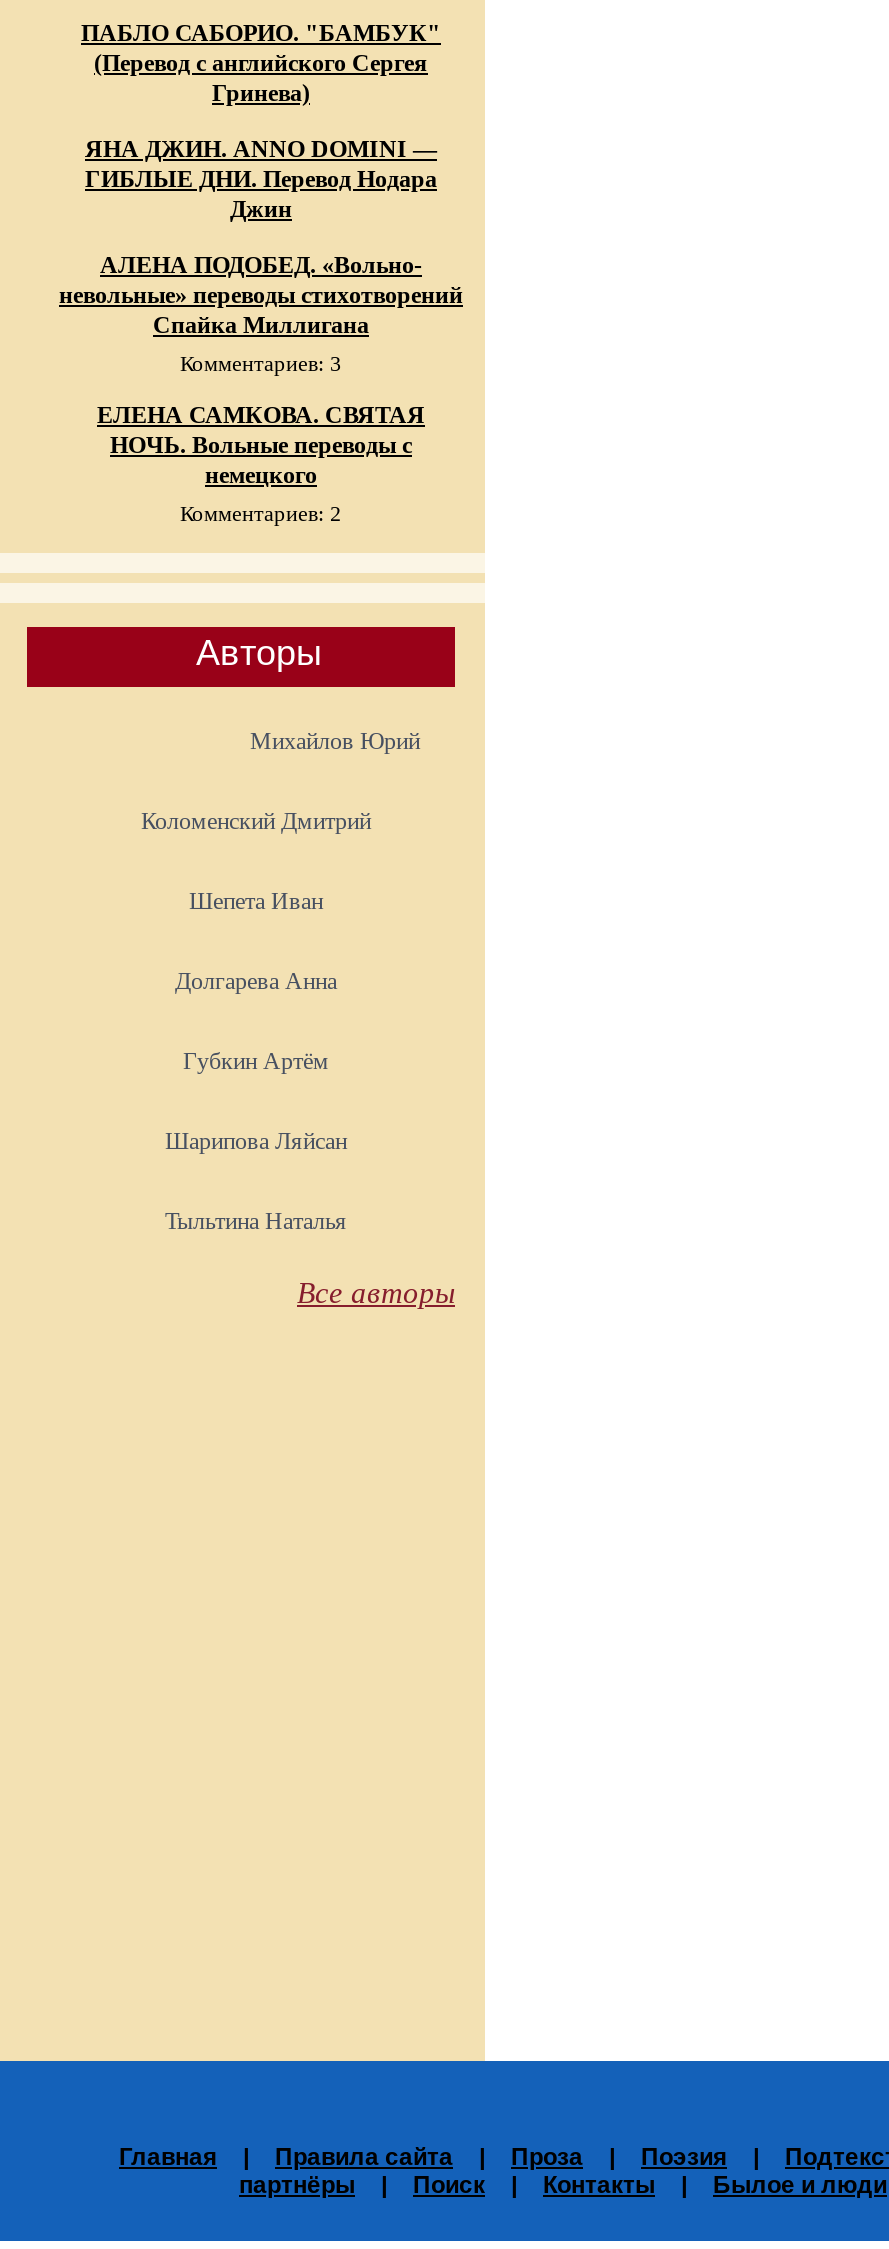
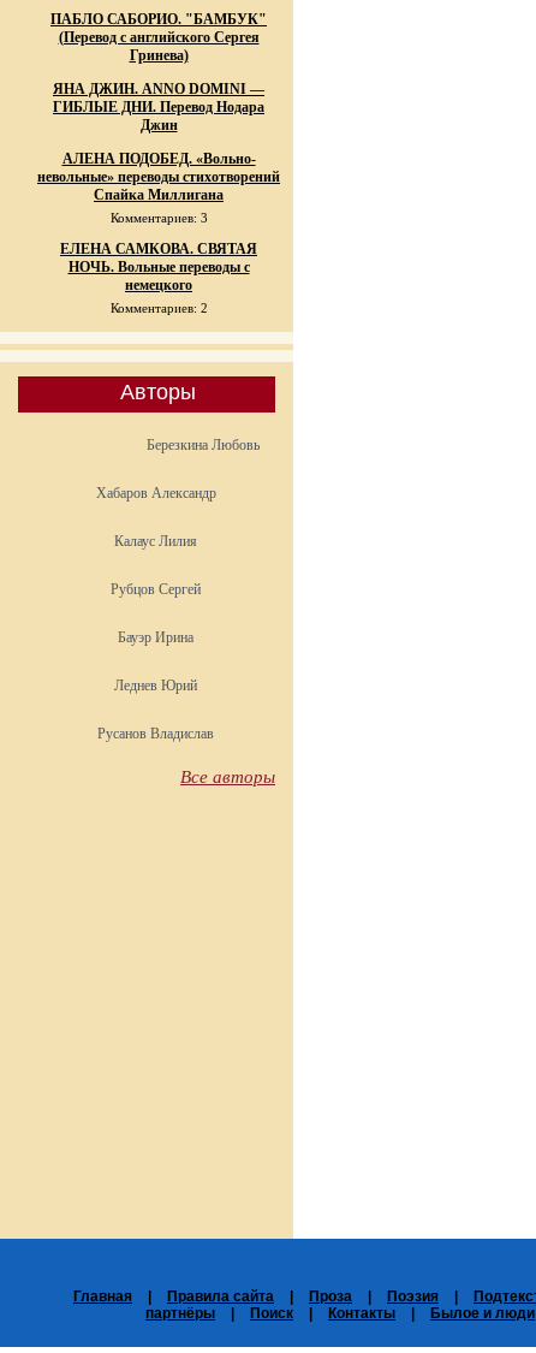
- Михайлов Юрий
+ Березкина Любовь

- Коломенский Дмитрий
+ Хабаров Александр

- Шепета Иван
+ Калаус Лилия

- Долгарева Анна
+ Рубцов Сергей

- Губкин Артём
+ Бауэр Ирина

- Шарипова Ляйсан
+ Леднев Юрий

- Тыльтина Наталья
+ Русанов Владислав
